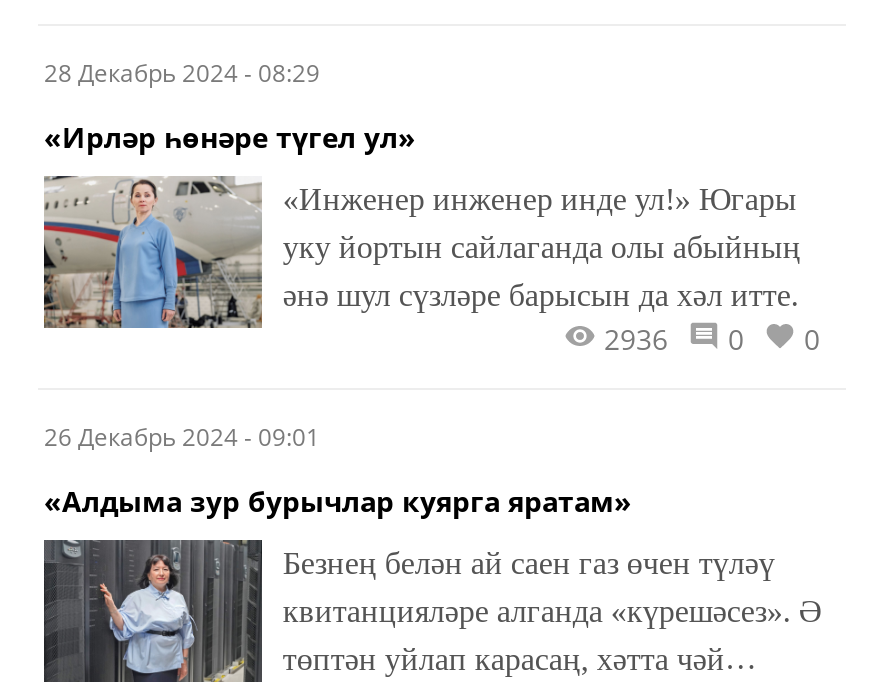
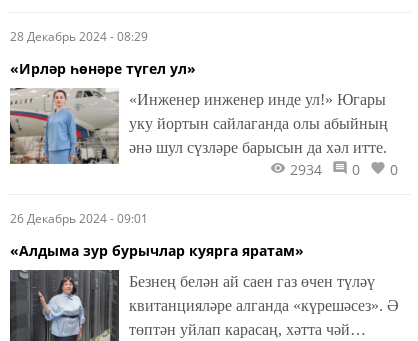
- 2936 0 0
+ 2934 0 0
